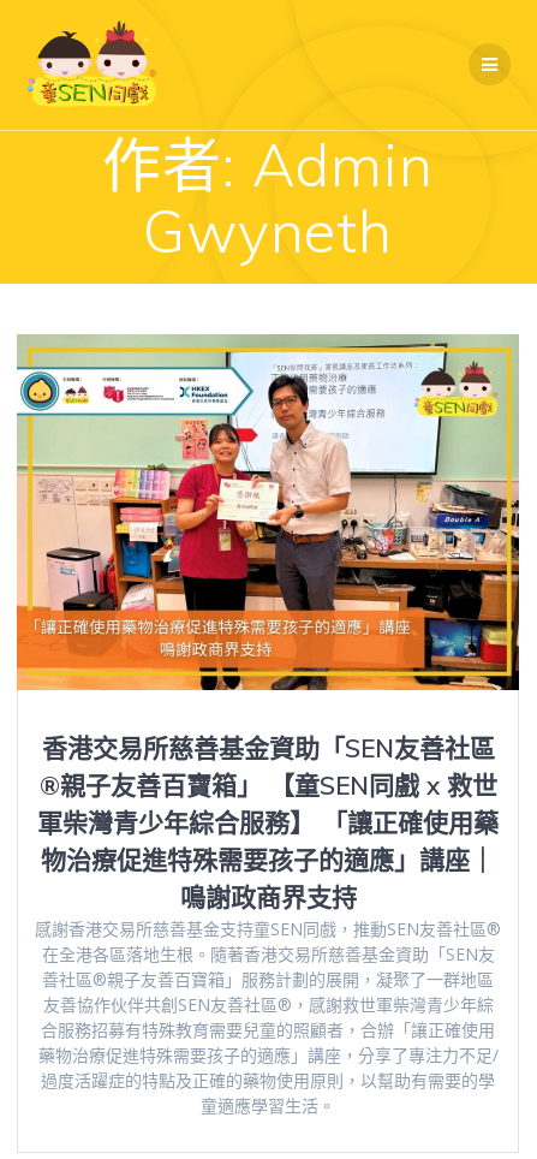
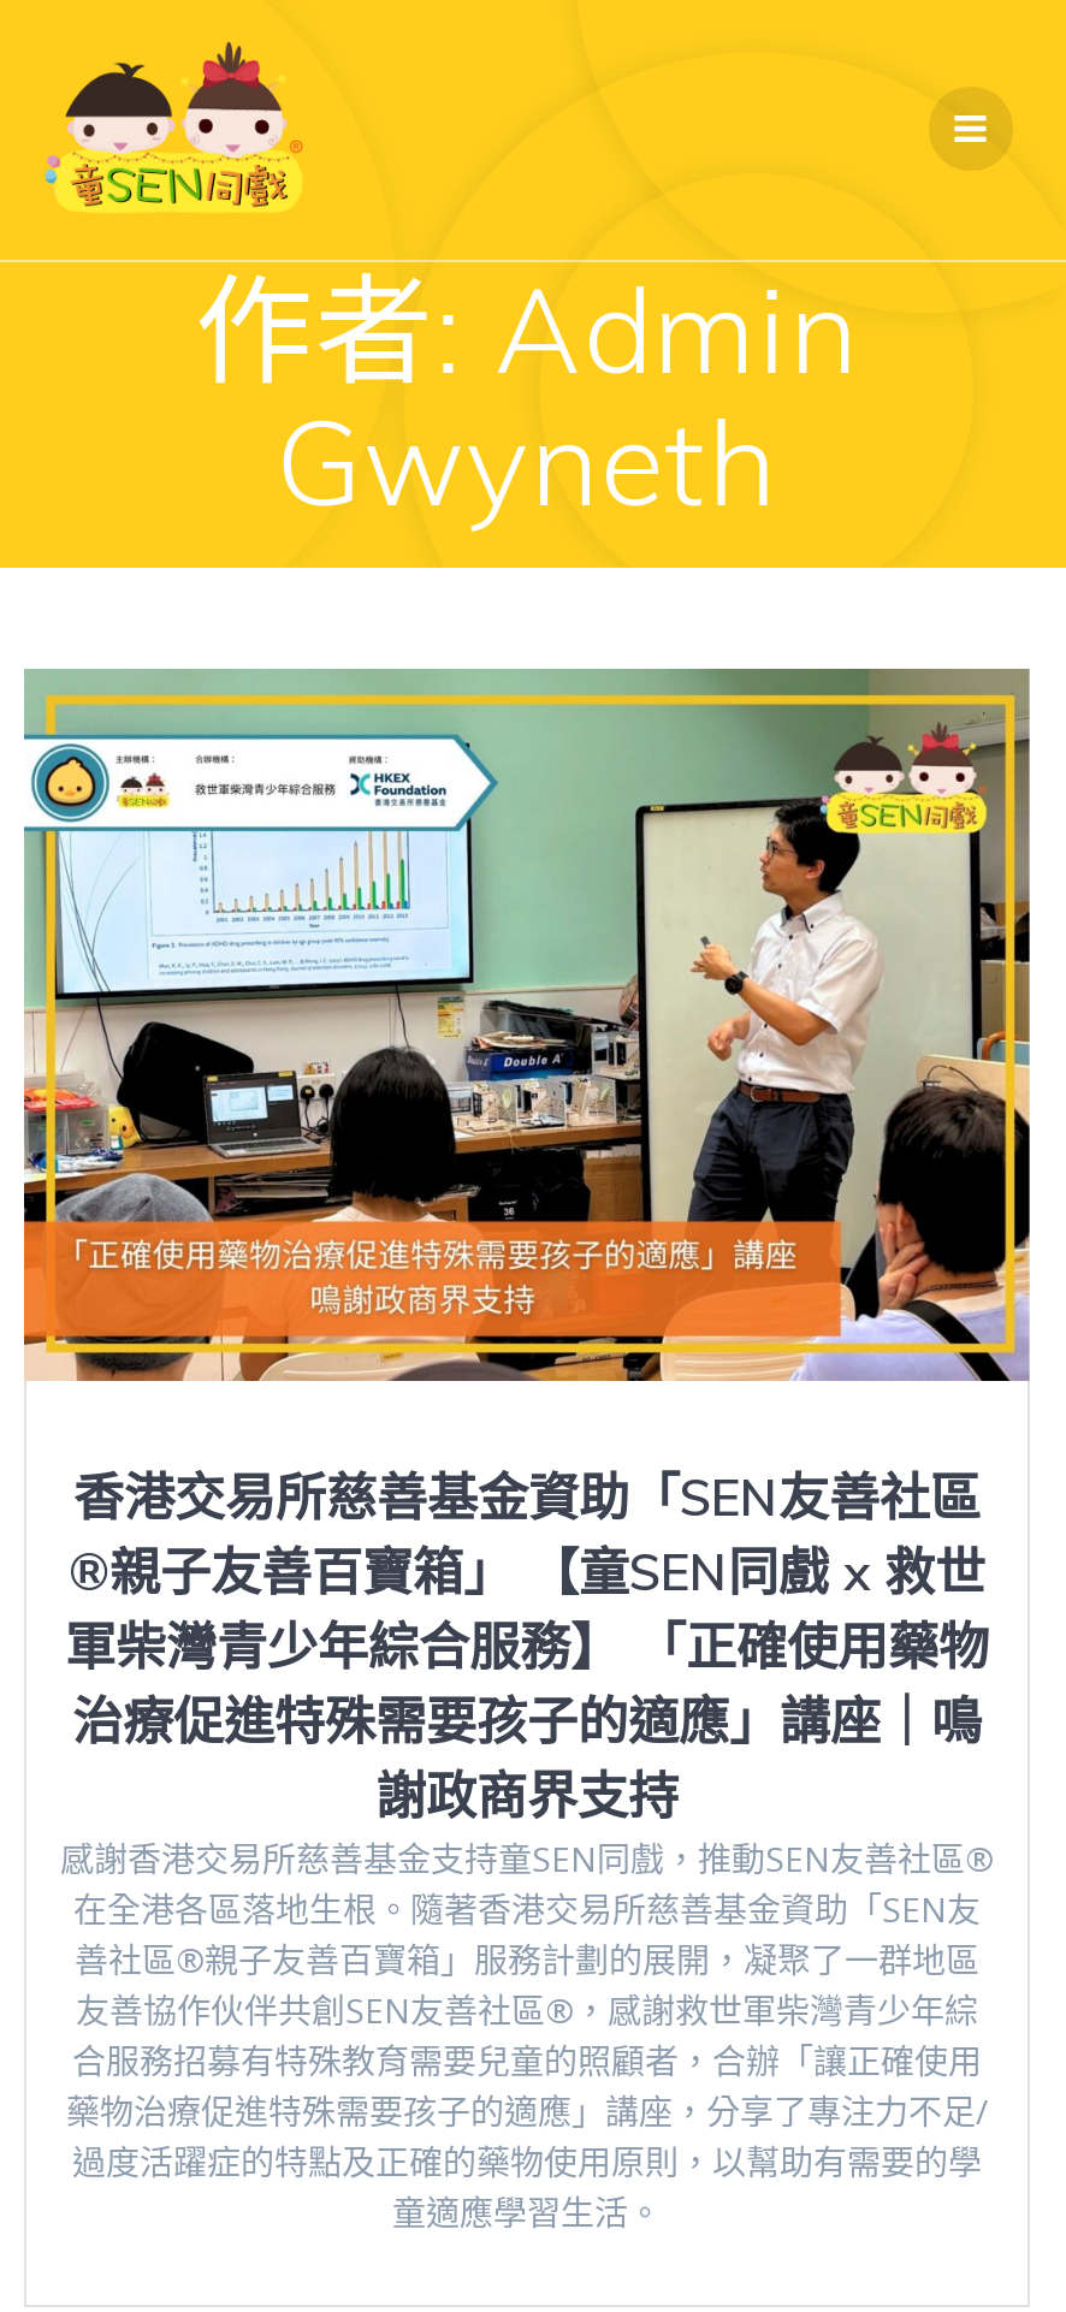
- [image]
+ [image]

- 軍柴灣青少年綜合服務】 「讓正確使用藥
- 物治療促進特殊需要孩子的適應」講座｜
- 鳴謝政商界支持
+ 軍柴灣青少年綜合服務】 「正確使用藥物
+ 治療促進特殊需要孩子的適應」講座｜鳴
+ 謝政商界支持
